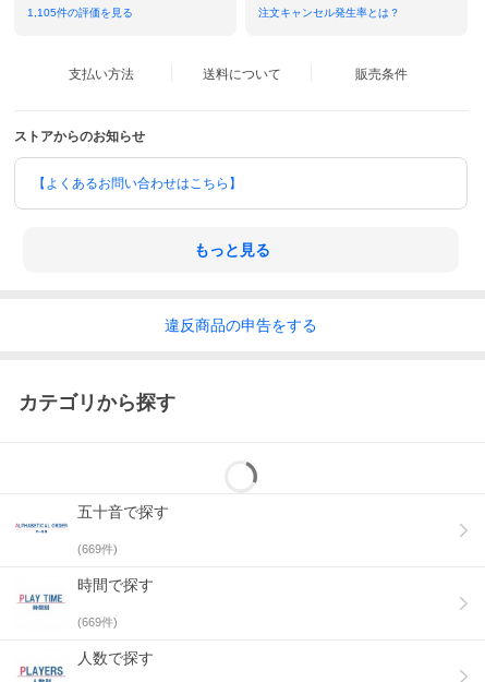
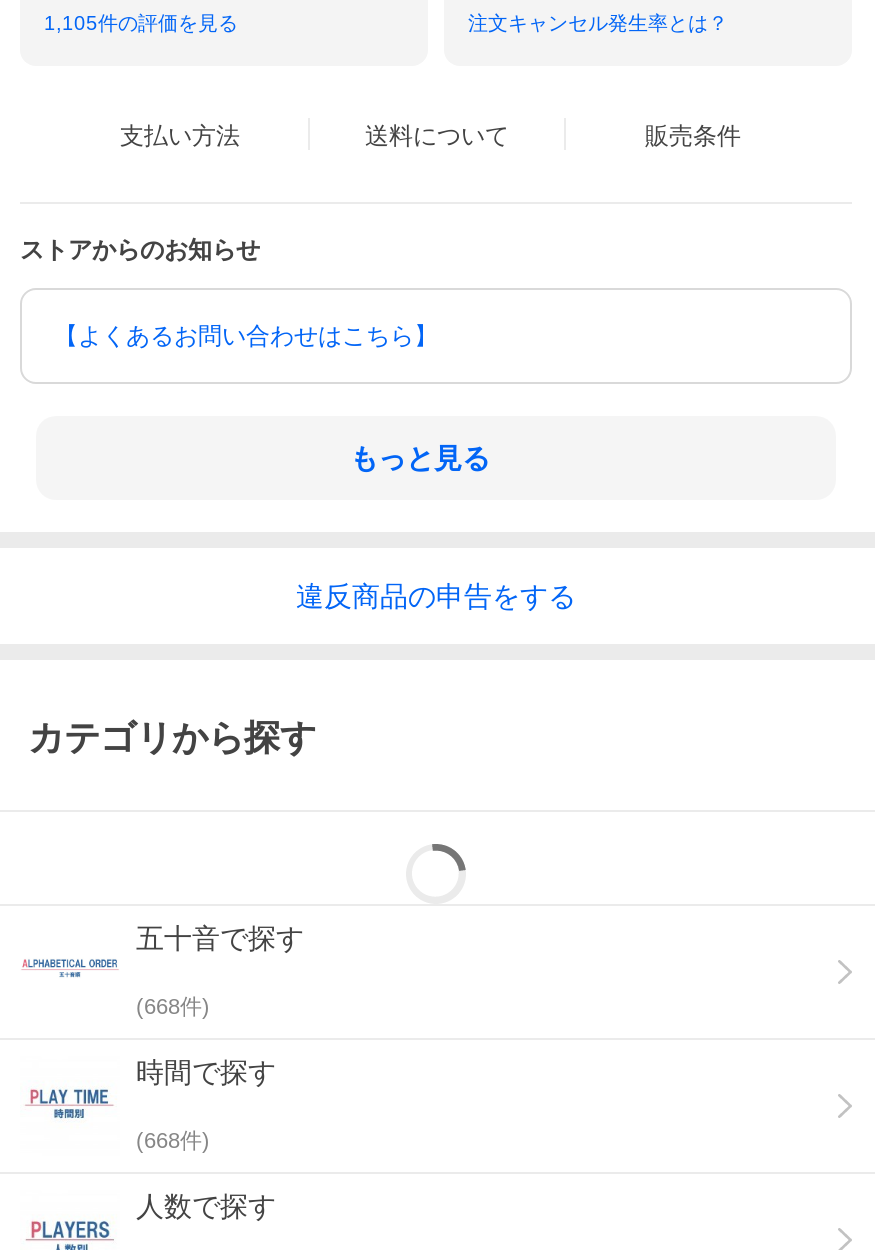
- (669件)
+ (668件)

- (669件)
+ (668件)
